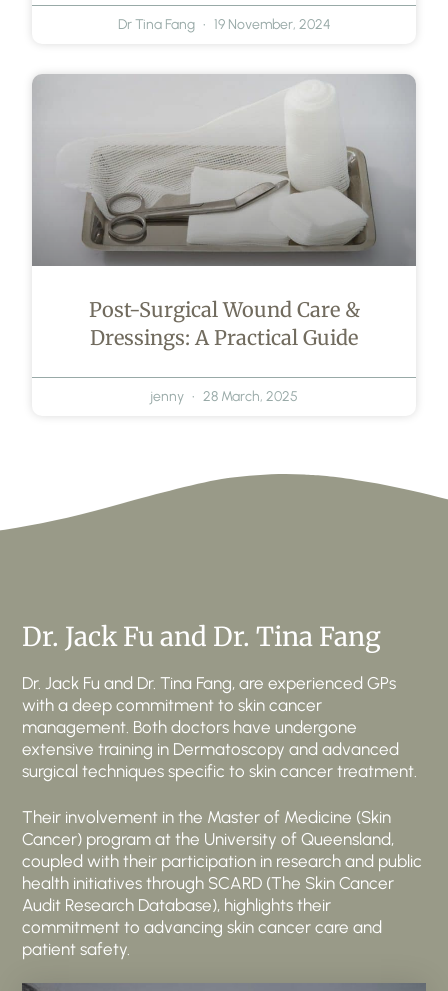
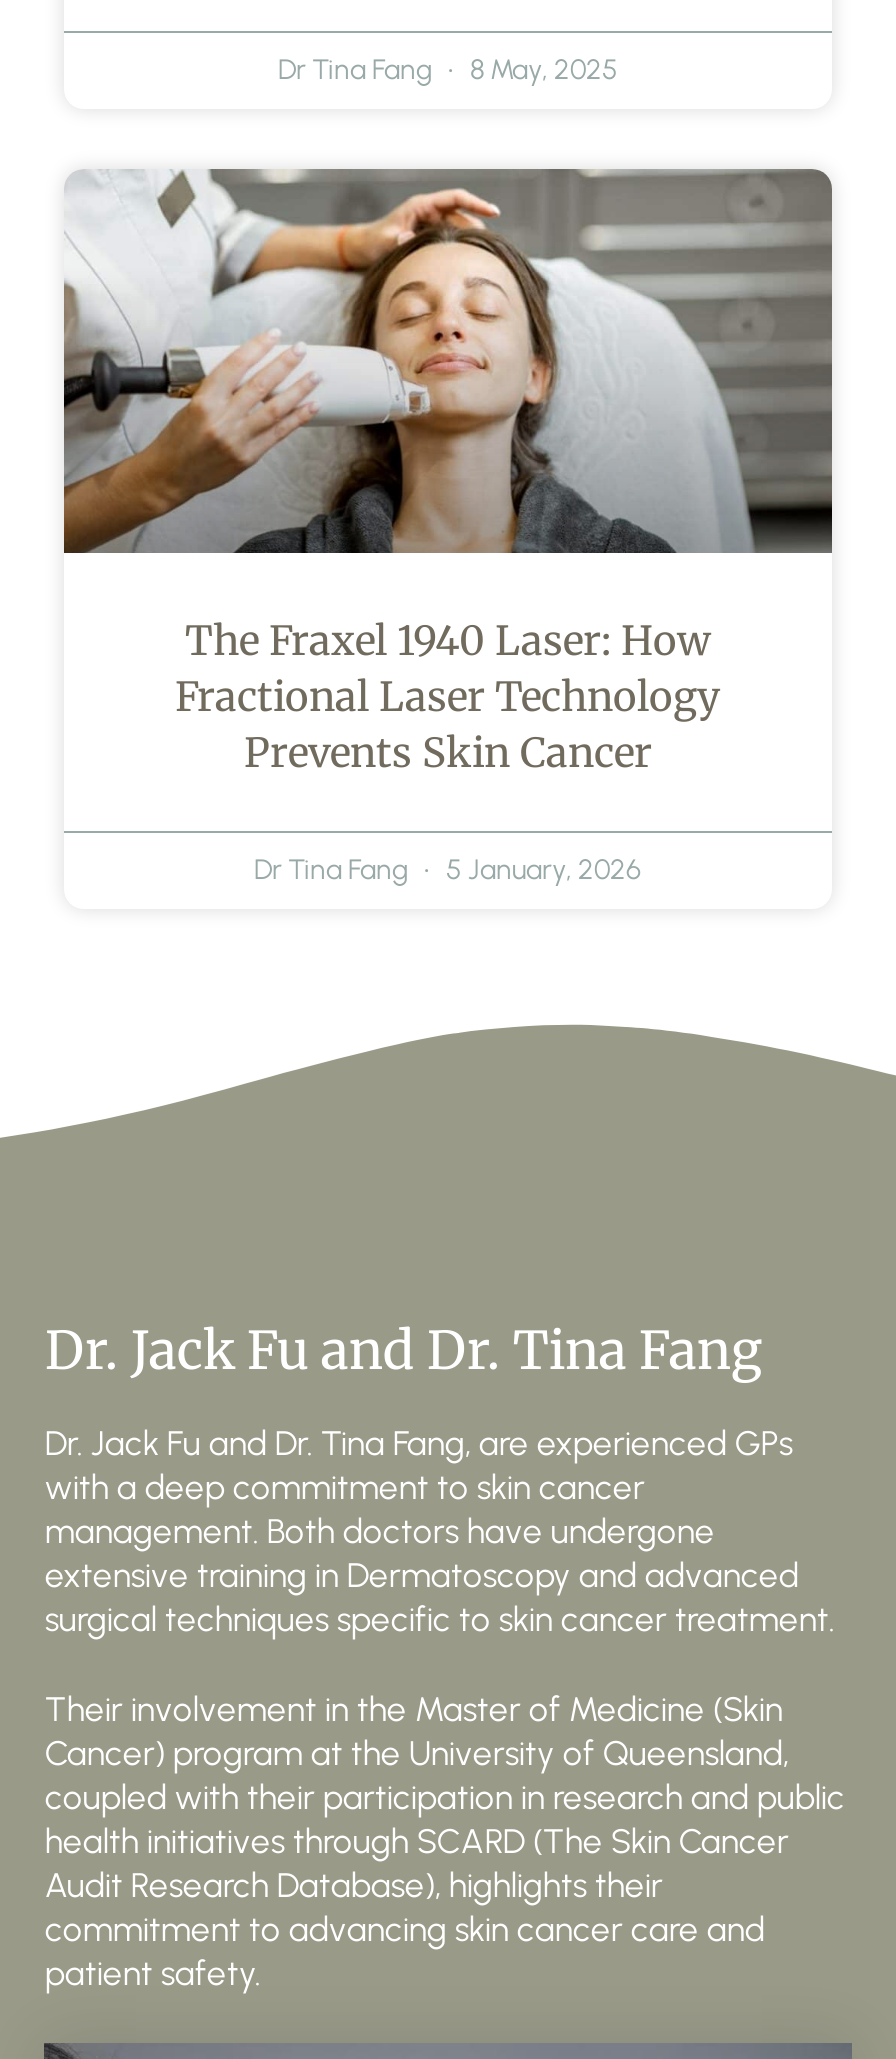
- Dr Tina Fang 19 November, 2024
+ Dr Tina Fang 8 May, 2025

- [image]
- Post-Surgical Wound Care &
- Dressings: A Practical Guide
+ [image]
+ The Fraxel 1940 Laser: How
+ Fractional Laser Technology
+ Prevents Skin Cancer

- jenny
- 28 March, 2025
+ Dr Tina Fang
+ 5 January, 2026
